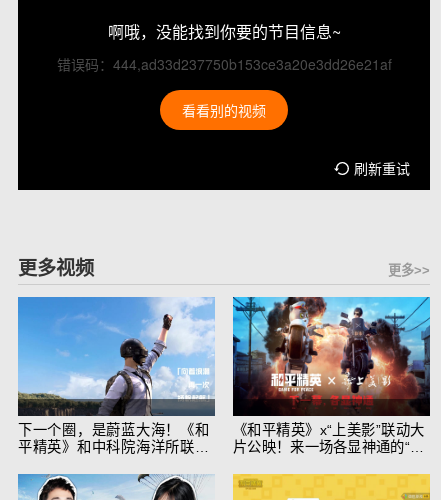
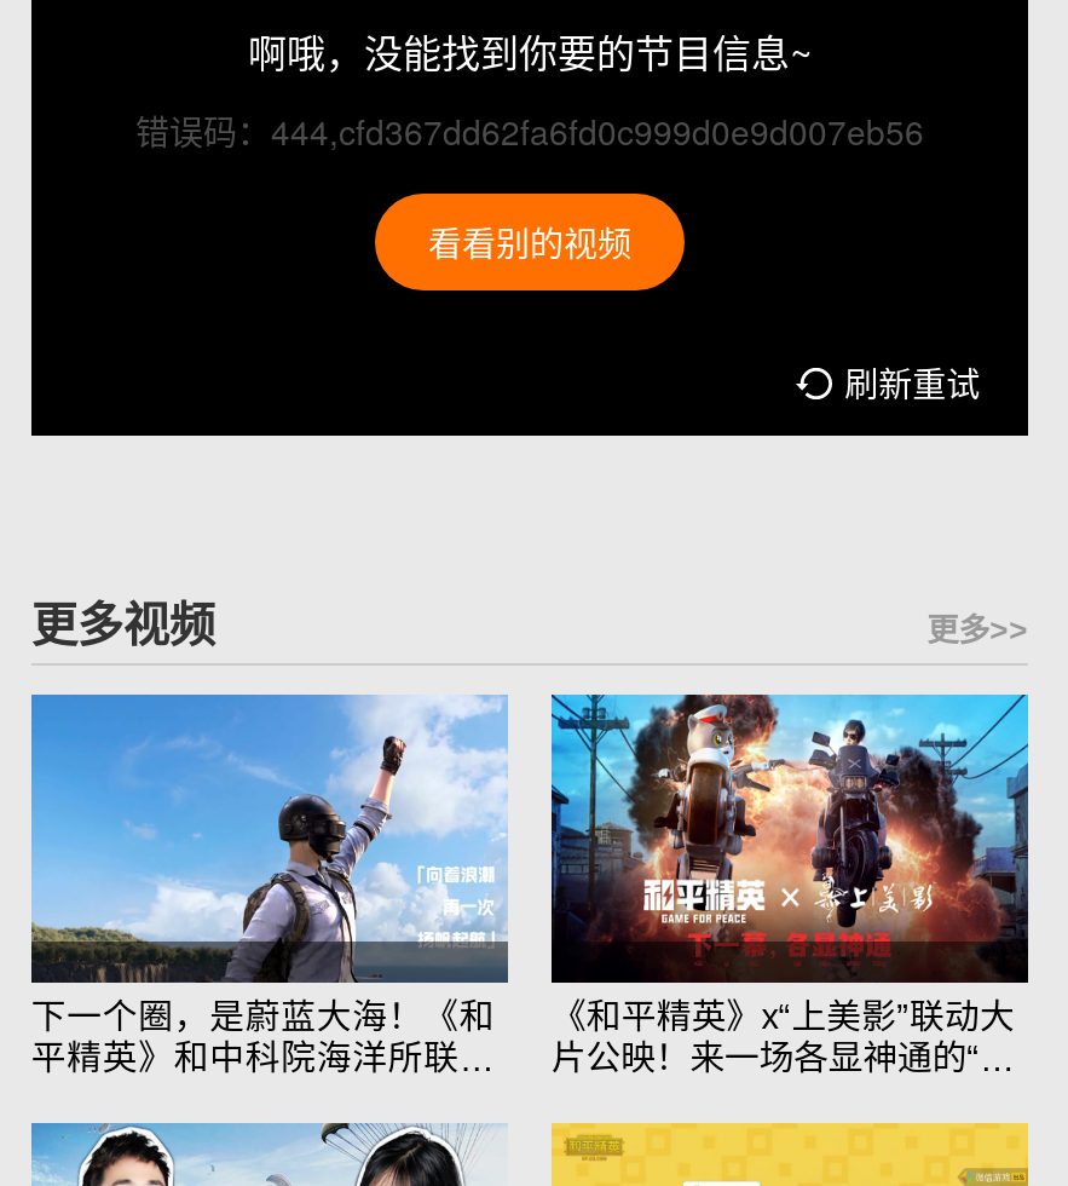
- 错误码：444,ad33d237750b153ce3a20e3dd26e21af
+ 错误码：444,cfd367dd62fa6fd0c999d0e9d007eb56
